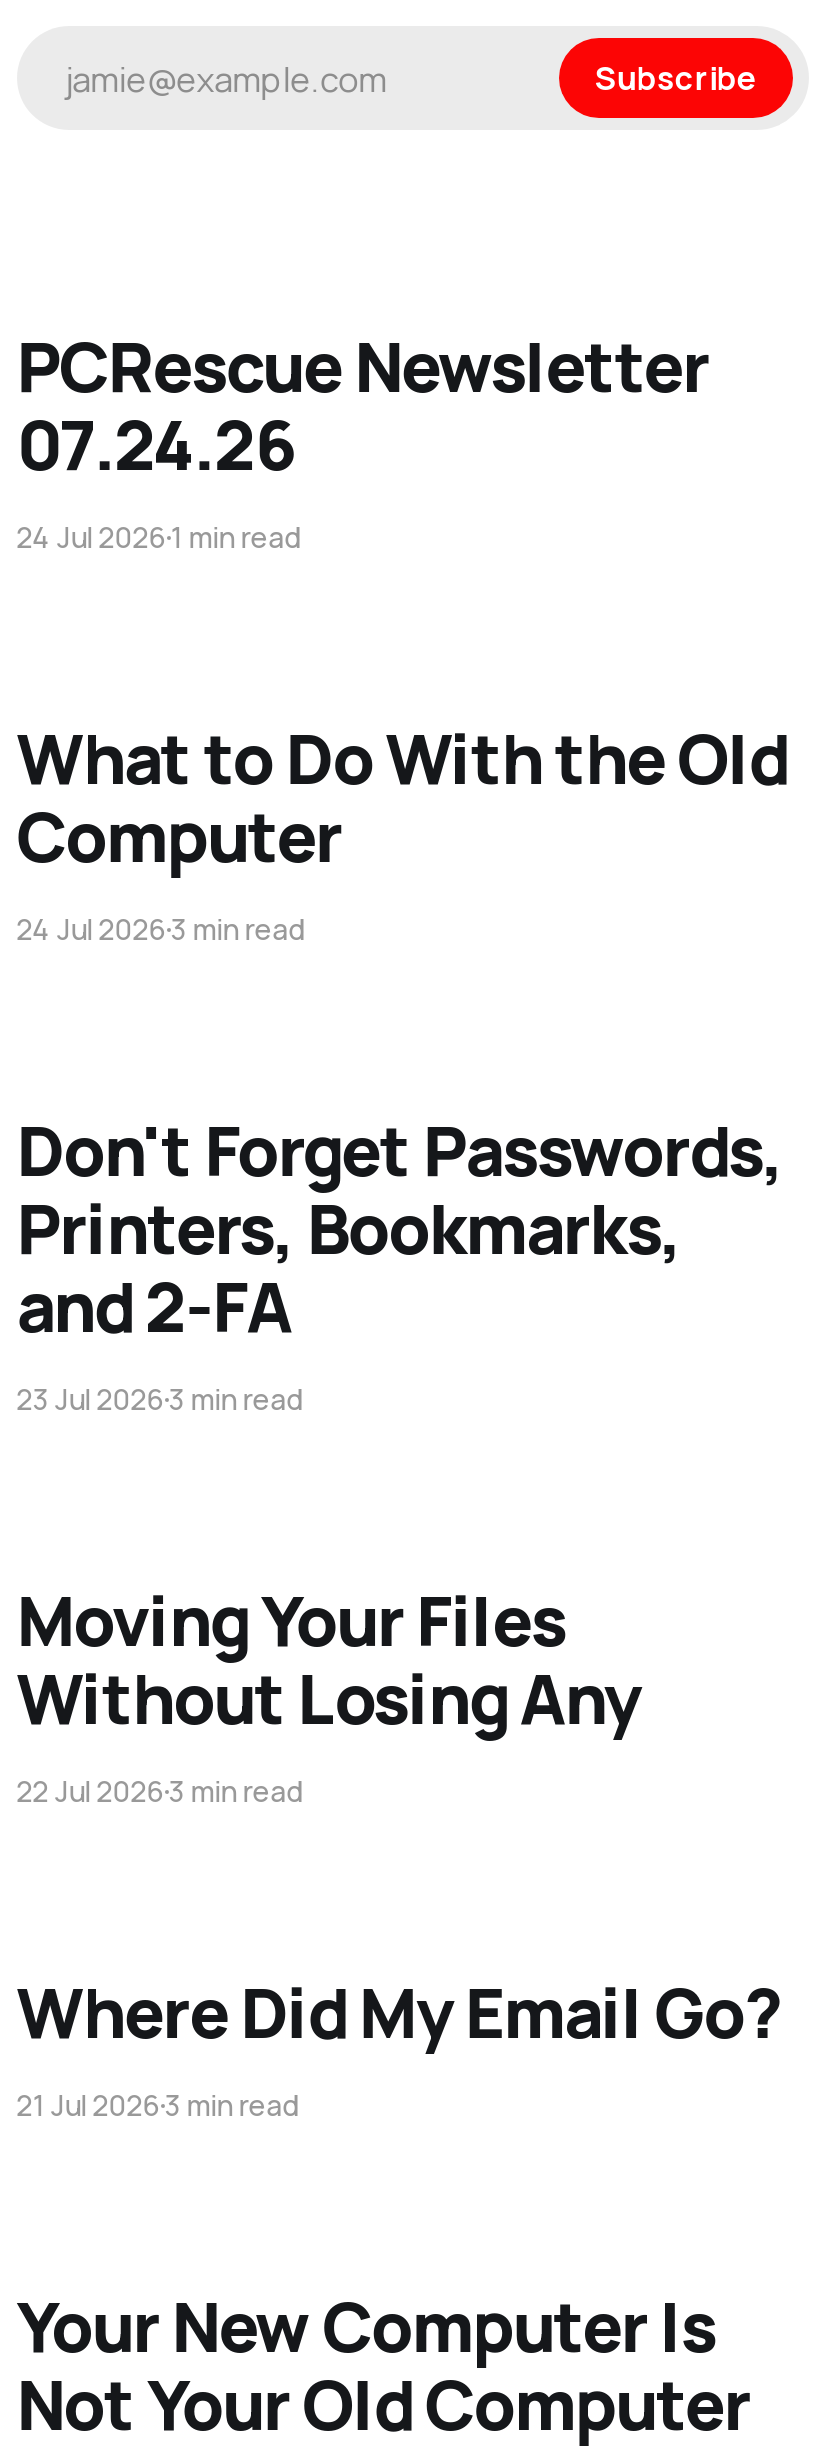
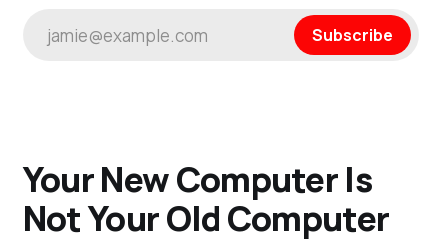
- PCRescue Newsletter
- 07.24.26
- 24 Jul 2026 1 min read
- What to Do With the Old
- Computer
- 24 Jul 2026 3 min read
- Don't Forget Passwords,
- Printers, Bookmarks,
- and 2-FA
- 23 Jul 2026 3 min read
- Moving Your Files
- Without Losing Any
- 22 Jul 2026 3 min read
- Where Did My Email Go?
- 21 Jul 2026 3 min read
